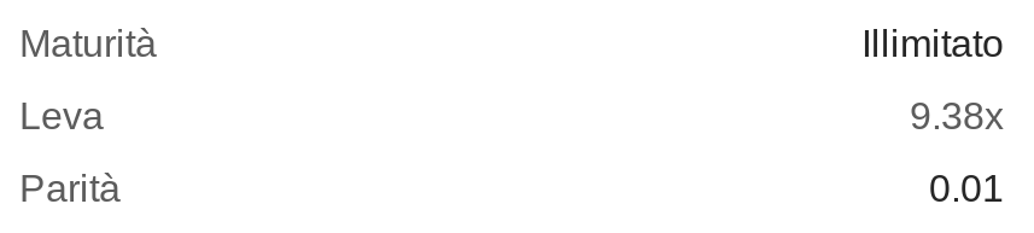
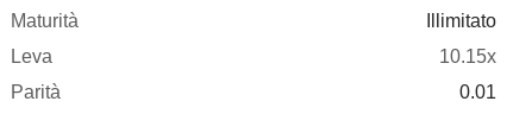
- 9.38x
+ 10.15x
